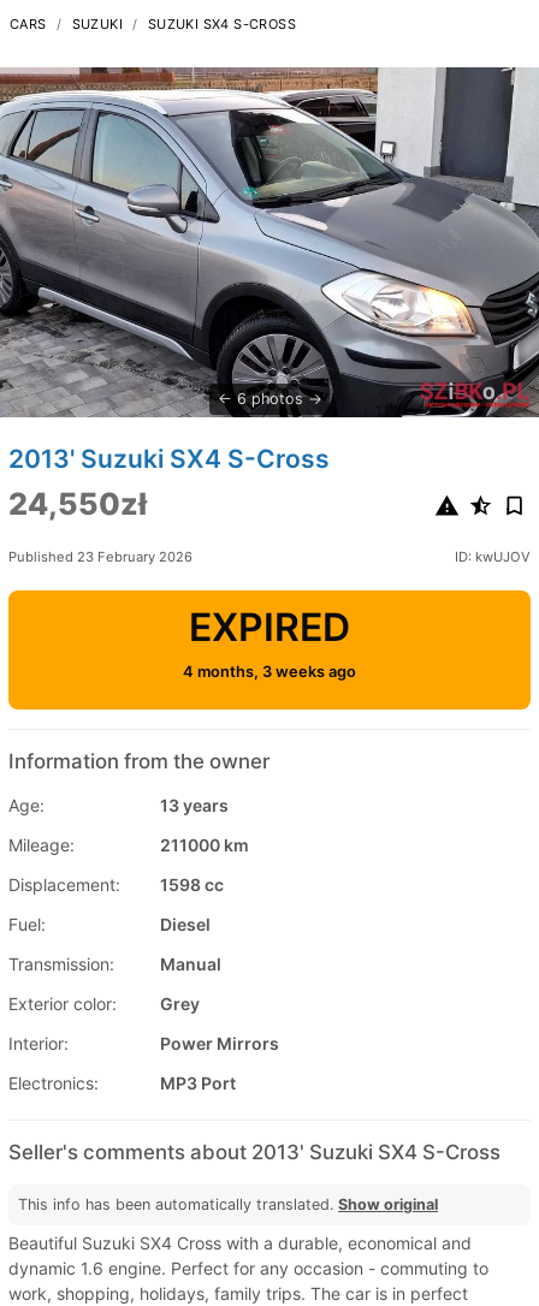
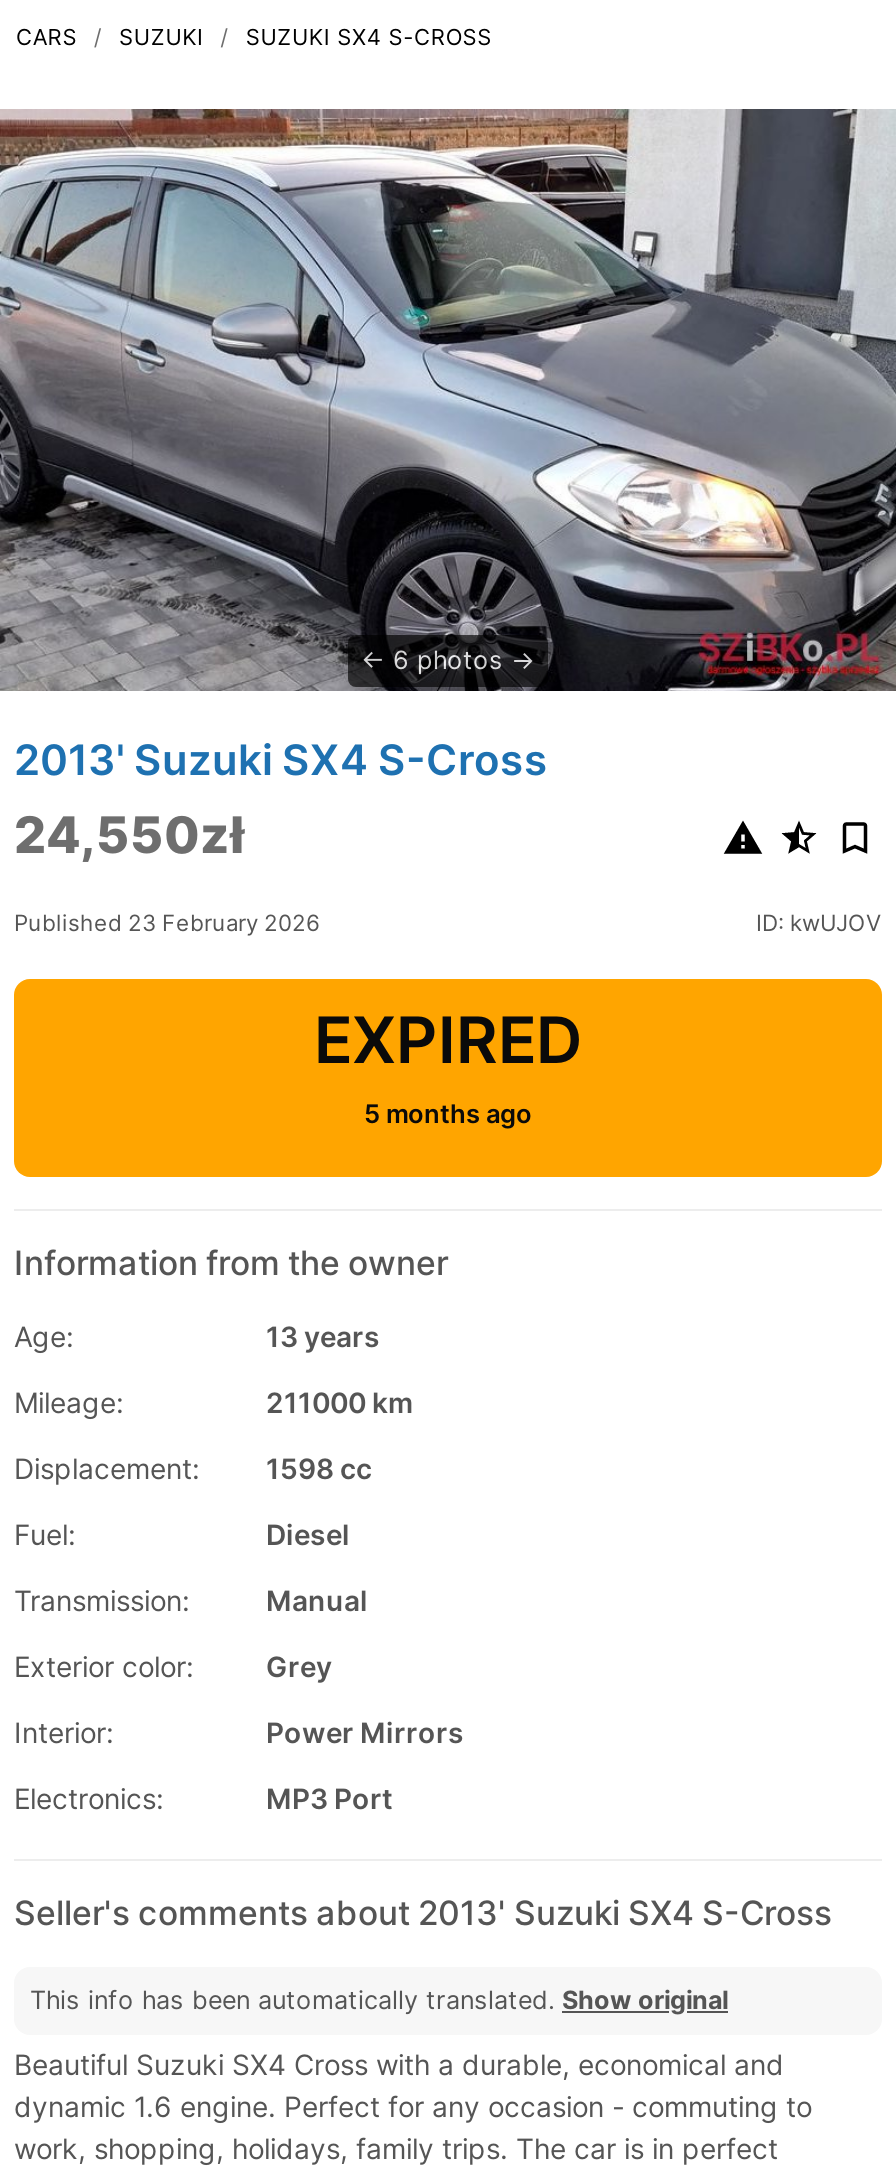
- 4 months, 3 weeks ago
+ 5 months ago
